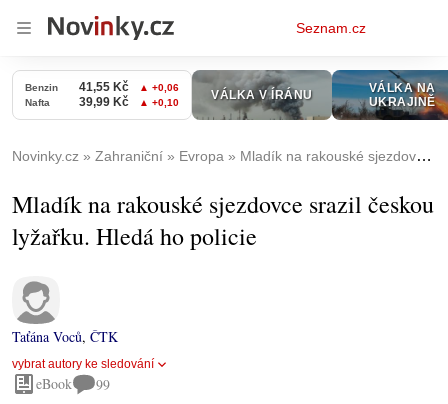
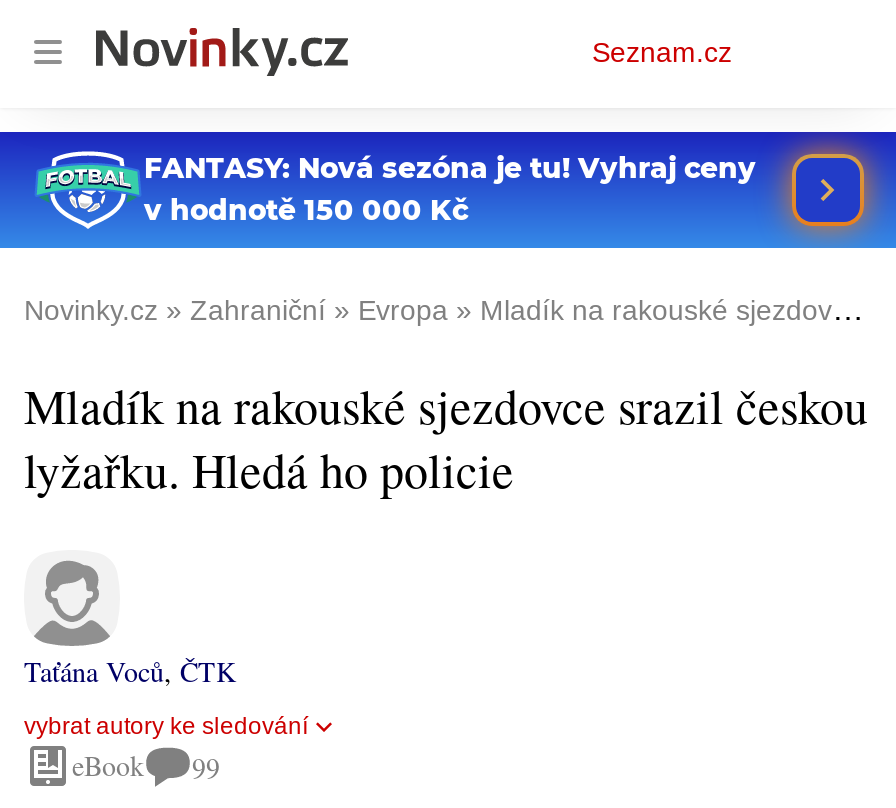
- [image]
+ [image]
